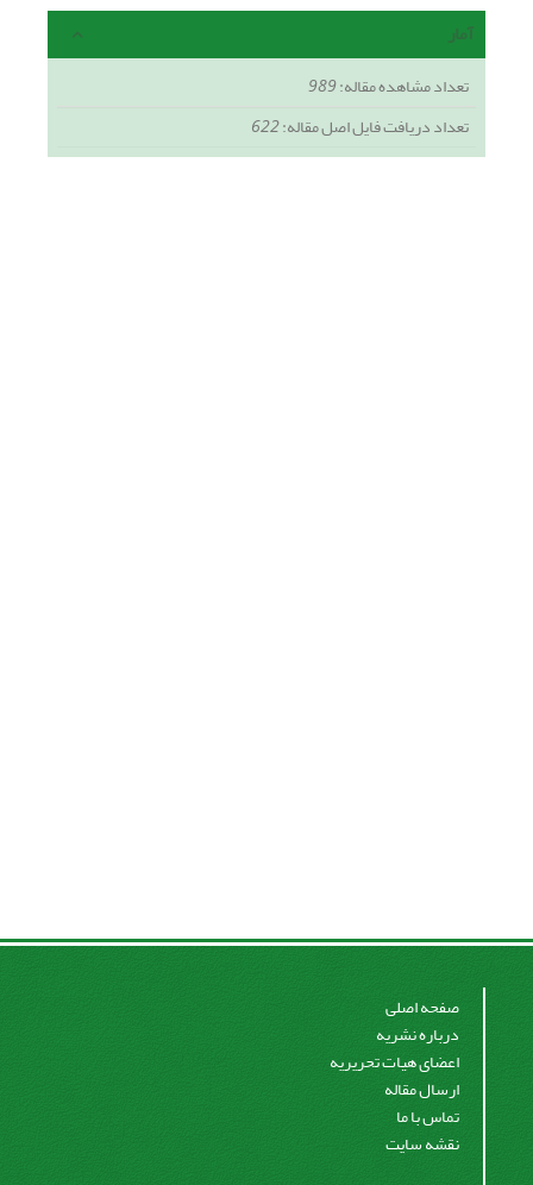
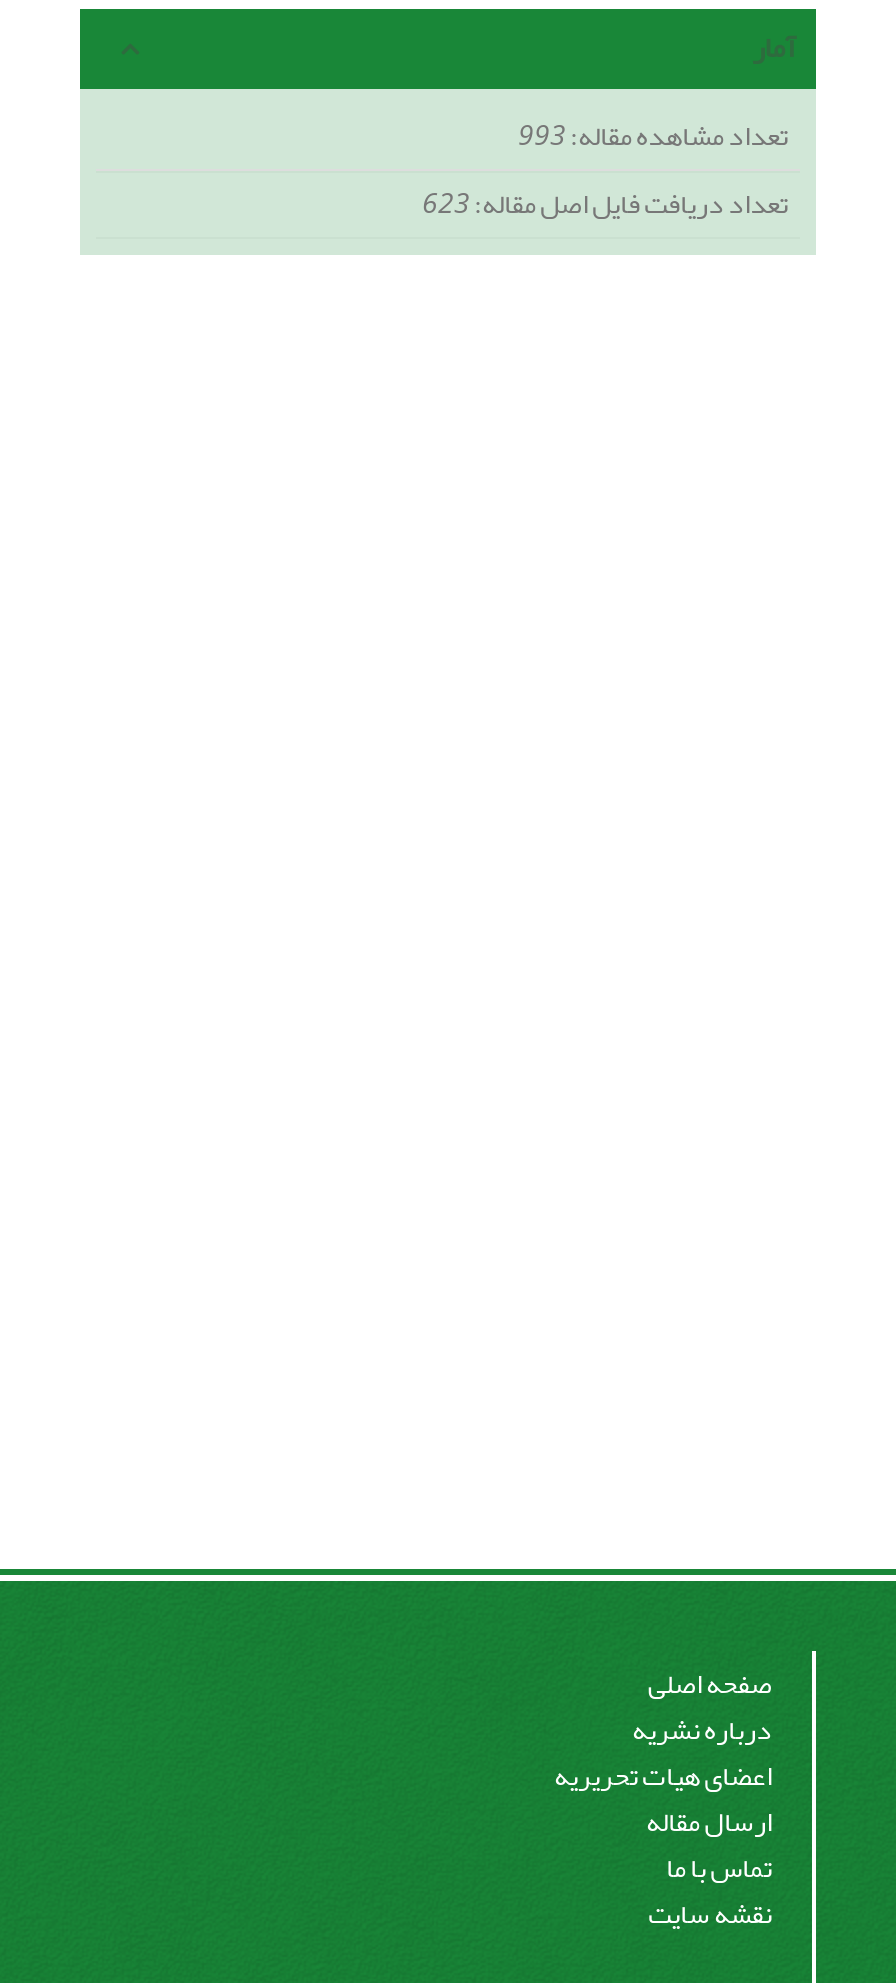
- تعداد مشاهده مقاله:989
+ تعداد مشاهده مقاله:993

- تعداد دریافت فایل اصل مقاله:622
+ تعداد دریافت فایل اصل مقاله:623
